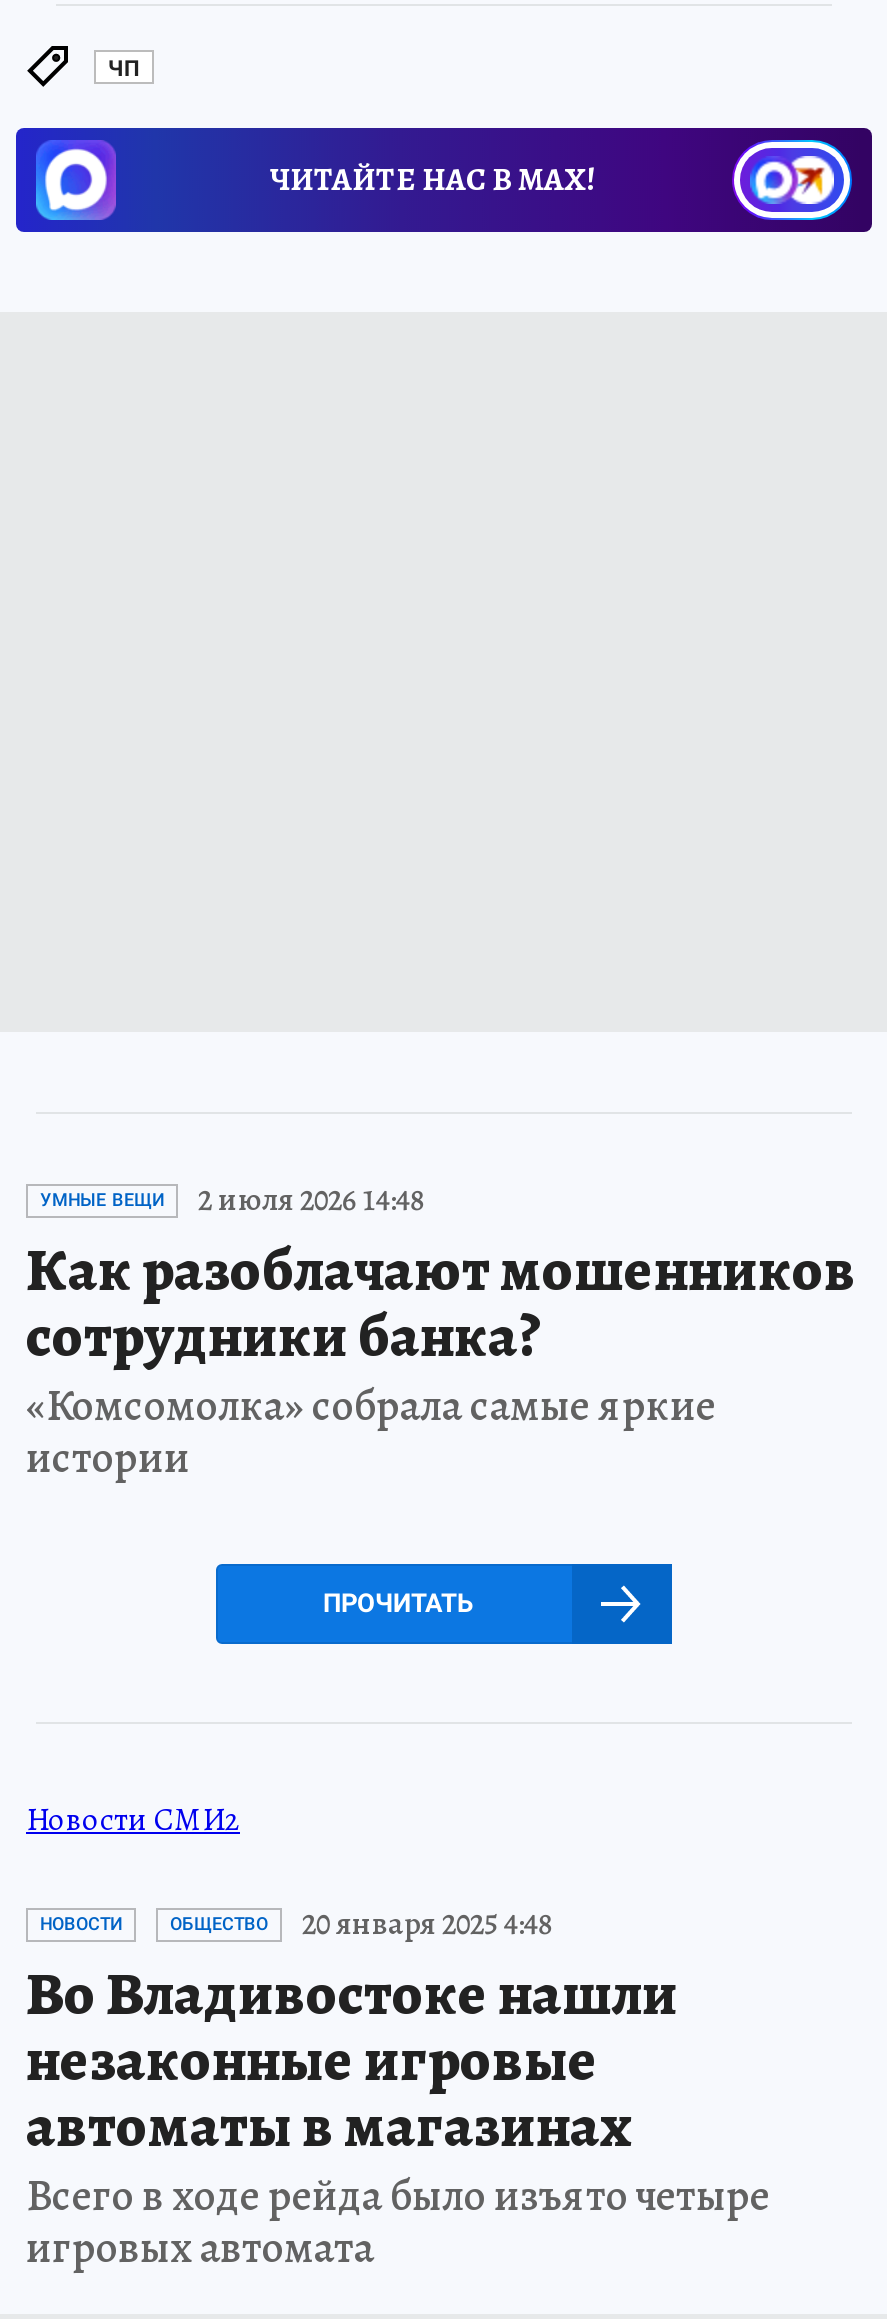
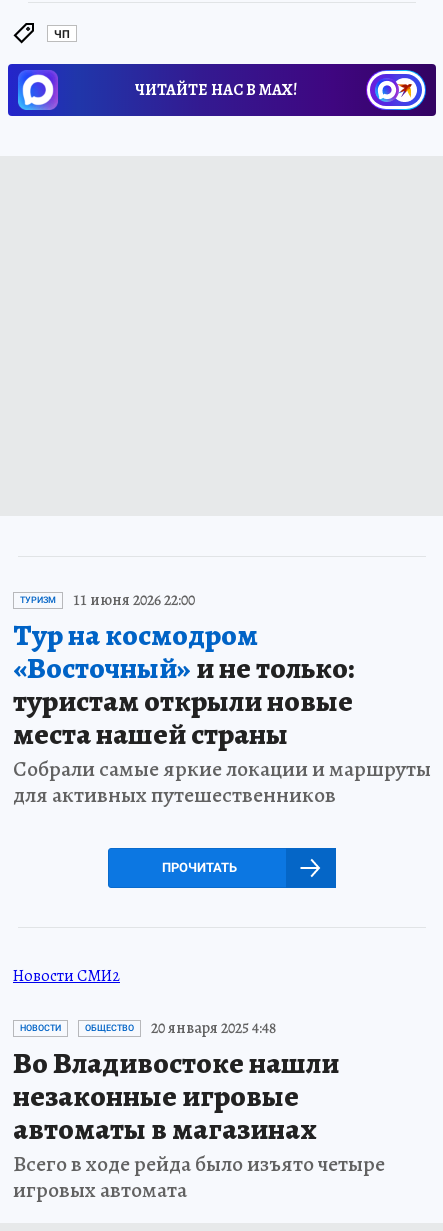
- УМНЫЕ ВЕЩИ
- 2 июля 2026 14:48
- Как разоблачают мошенников
- сотрудники банка?
- «Комсомолка» собрала самые яркие
- истории
+ ТУРИЗМ
+ 11 июня 2026 22:00
+ Тур на космодром
+ «Восточный»и не только:
+ туристам открыли новые
+ места нашей страны
+ Собрали самые яркие локации и маршруты
+ для активных путешественников
